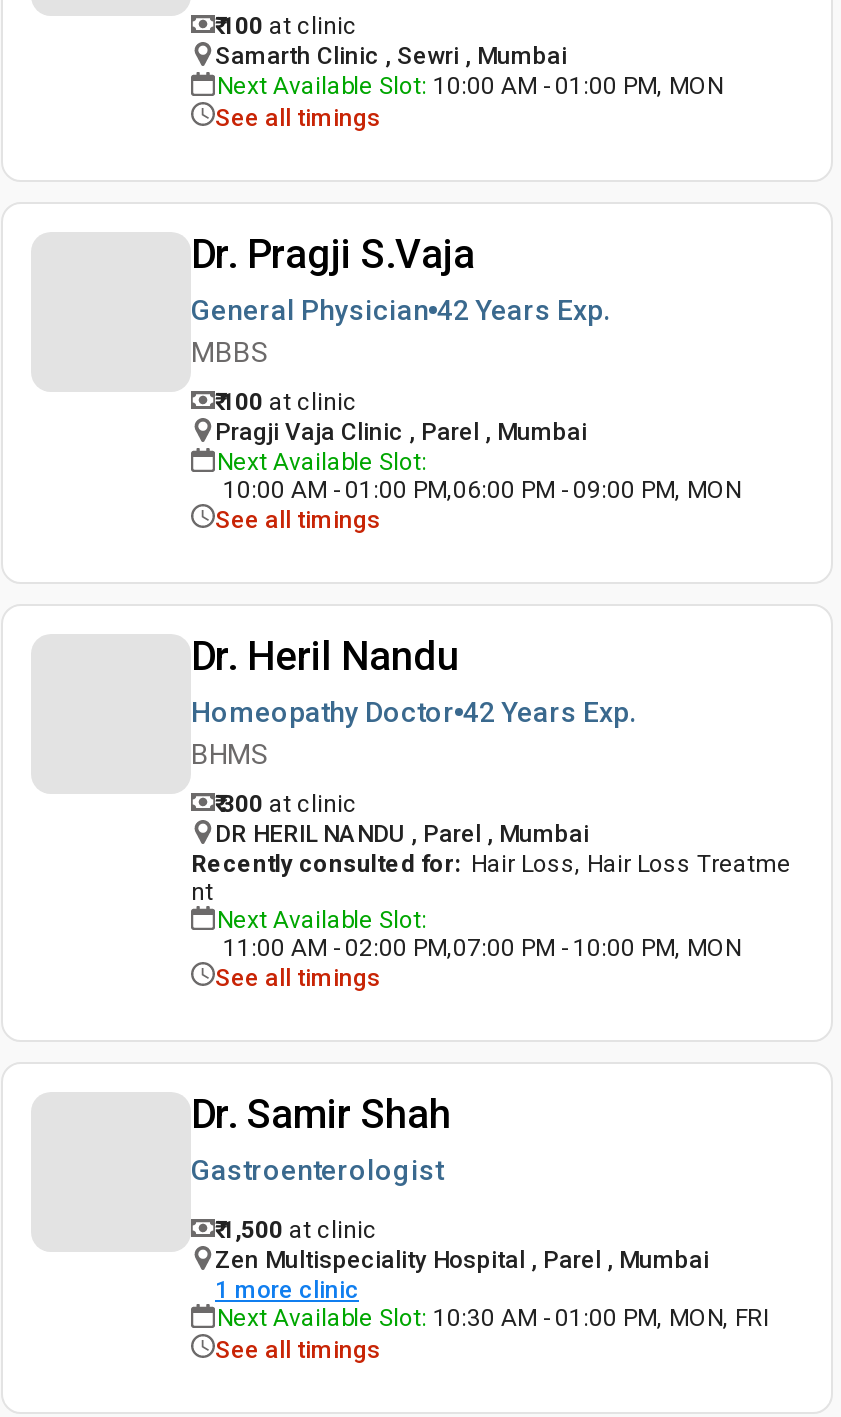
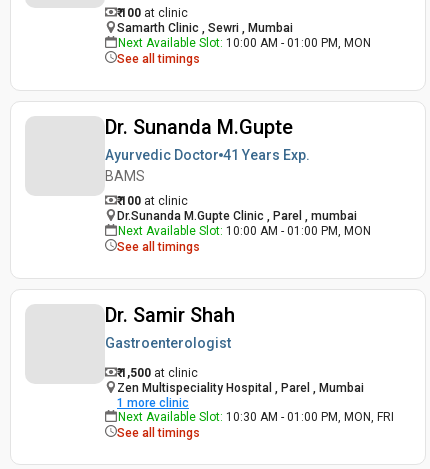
- Dr. Pragji S.Vaja
- General Physician 42 Years Exp.
- MBBS
+ Dr. Sunanda M.Gupte
+ Ayurvedic Doctor 41 Years Exp.
+ BAMS

- Pragji Vaja Clinic , Parel , Mumbai
- Next Available Slot:
- 10:00 AM - 01:00 PM,06:00 PM - 09:00 PM, MON
- See all timings
- Dr. Heril Nandu
- Homeopathy Doctor 42 Years Exp.
- BHMS
- ₹ 300 at clinic
- DR HERIL NANDU , Parel , Mumbai
- Recently consulted for: Hair Loss, Hair Loss Treatme
- nt
- Next Available Slot:
- 11:00 AM - 02:00 PM,07:00 PM - 10:00 PM, MON
+ Dr.Sunanda M.Gupte Clinic , Parel , mumbai
+ Next Available Slot: 10:00 AM - 01:00 PM, MON
